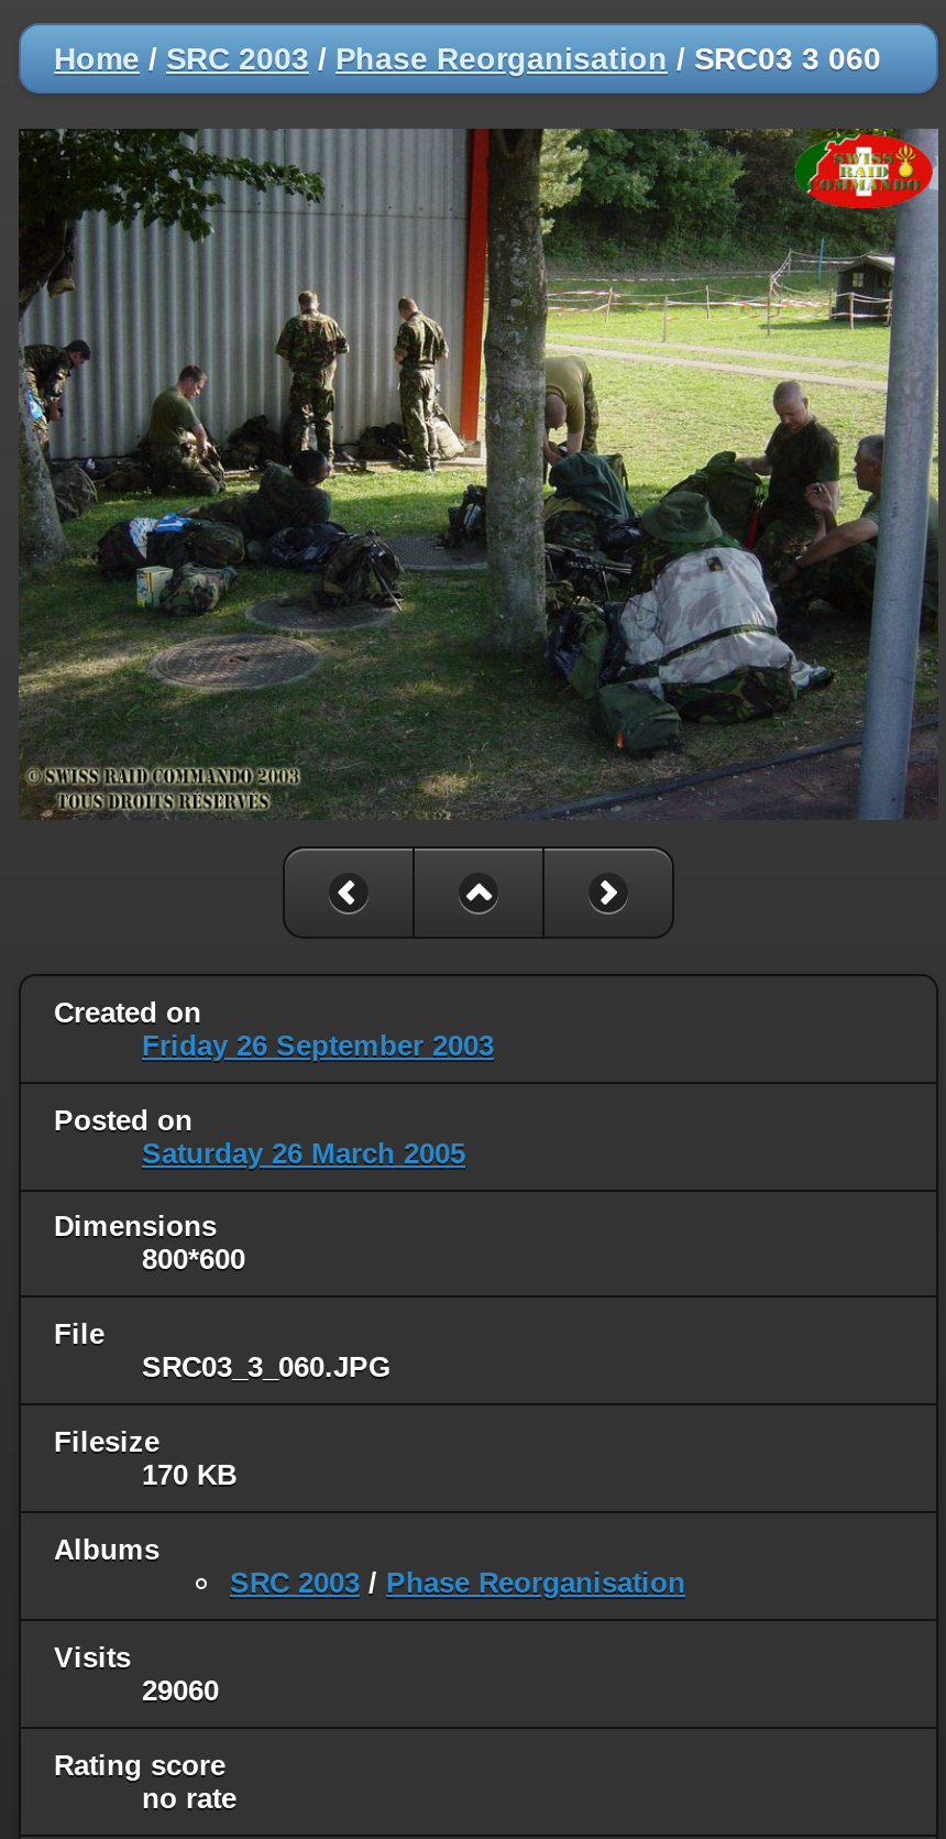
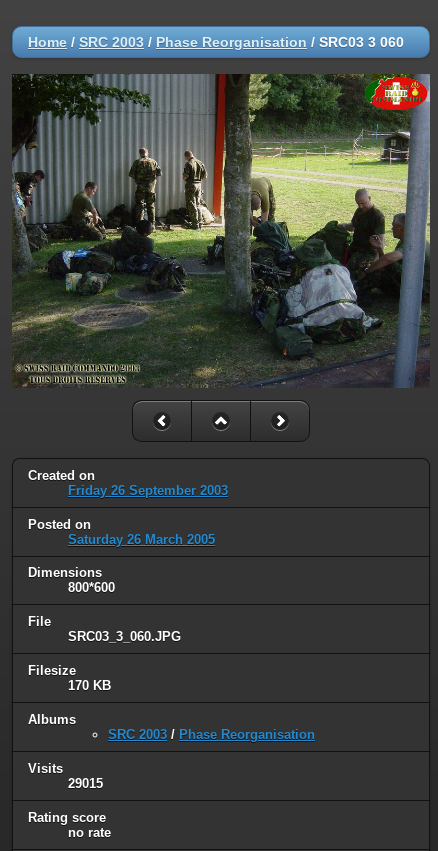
- 29060
+ 29015
